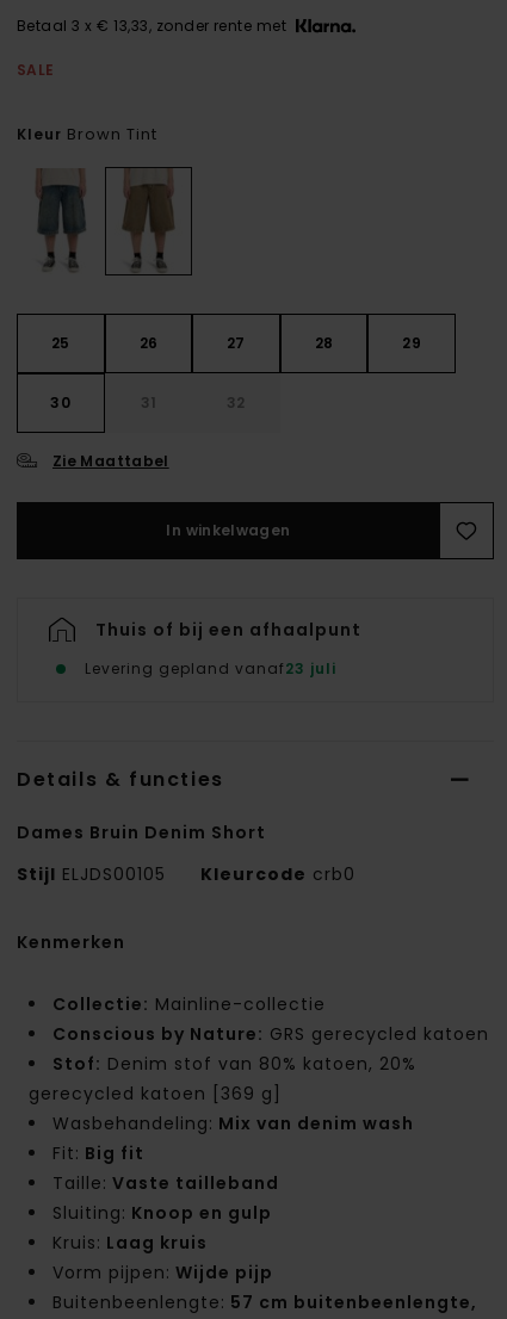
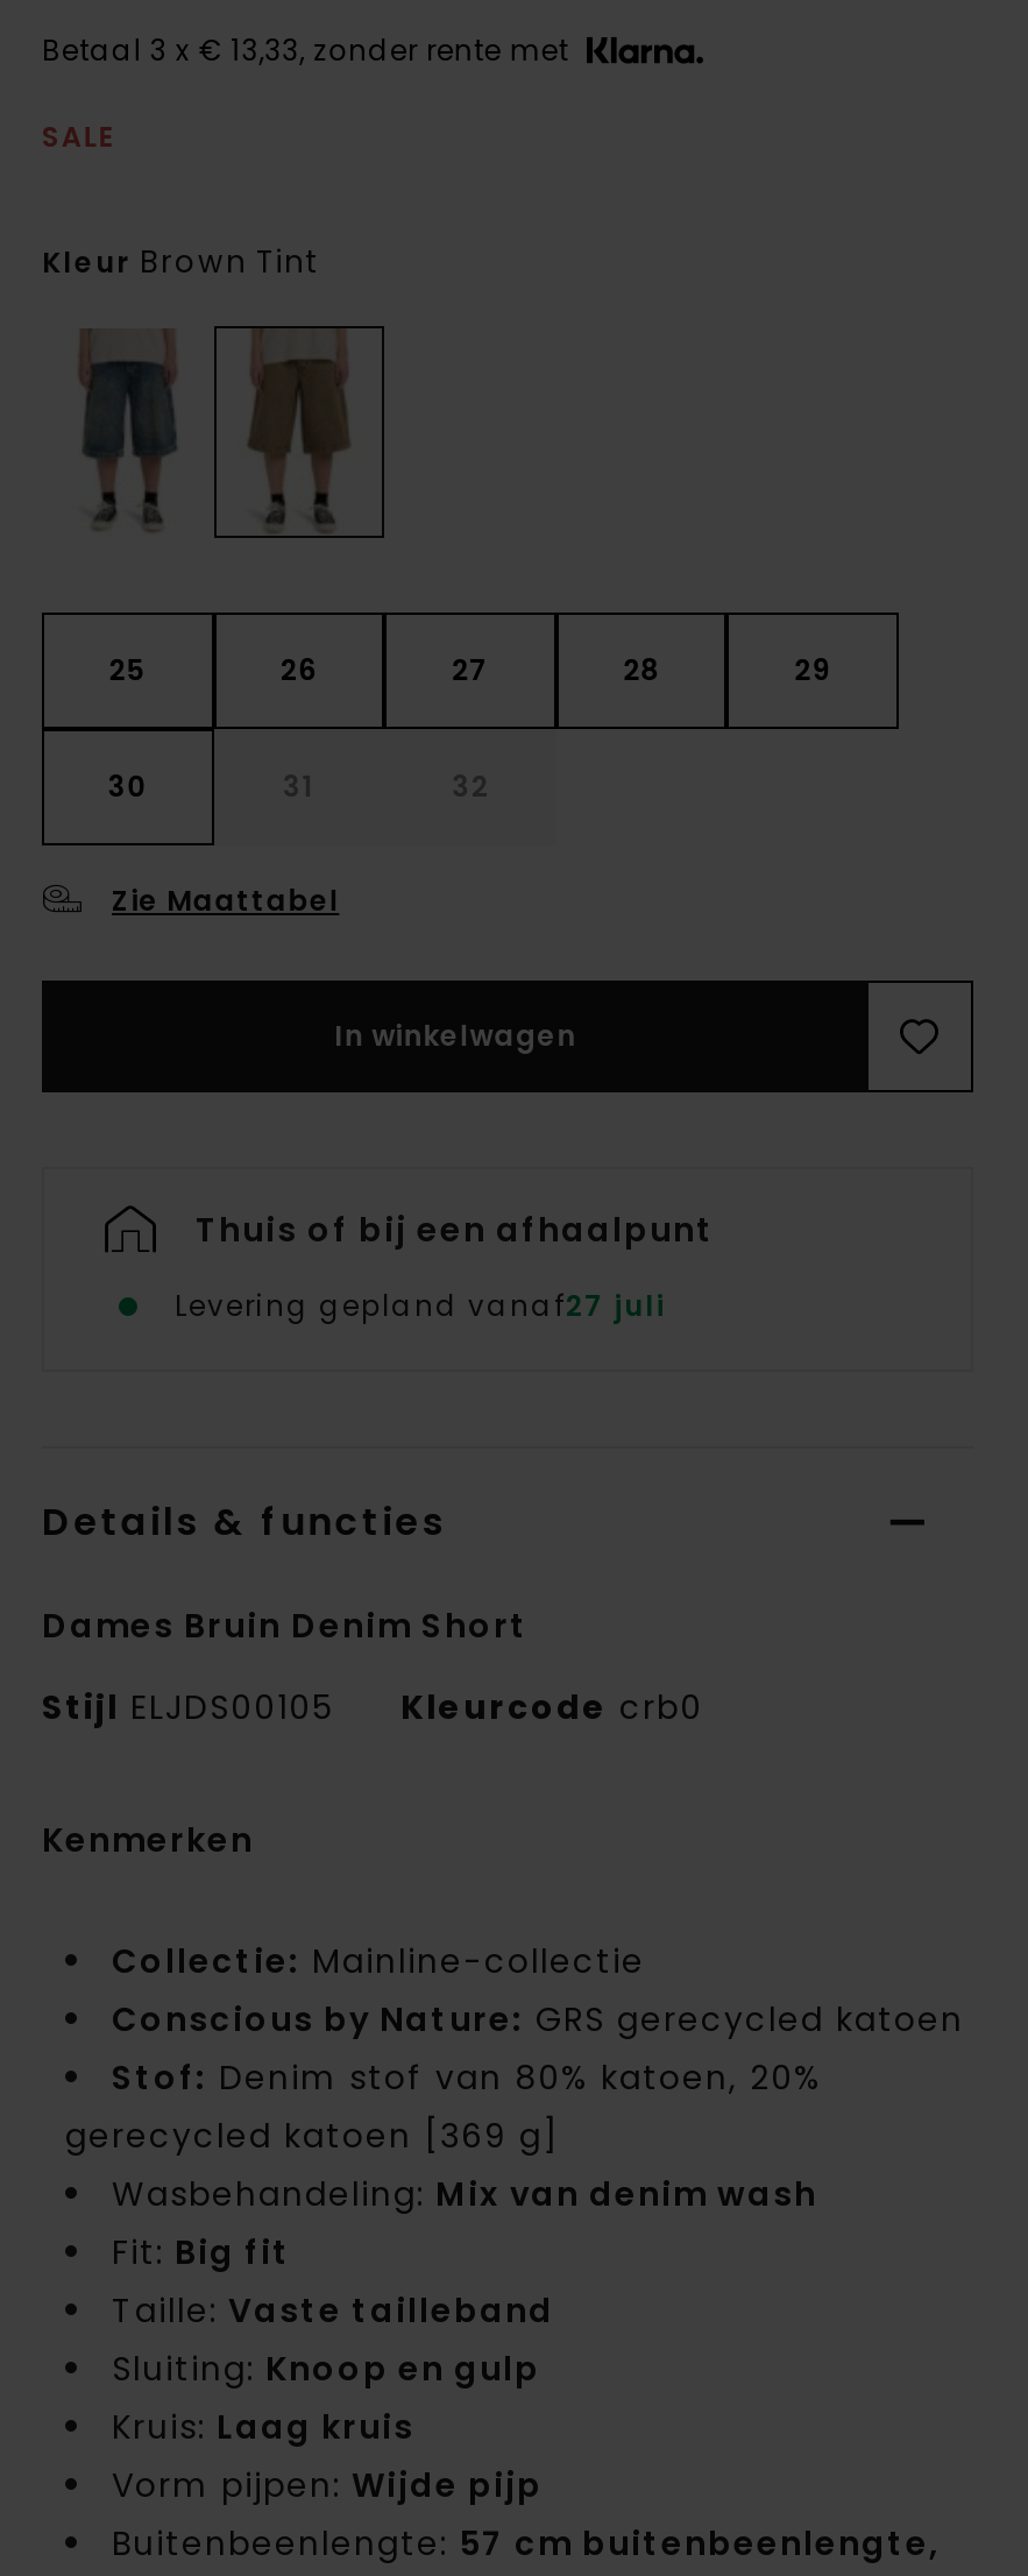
- Levering gepland vanaf23 juli
+ Levering gepland vanaf27 juli
